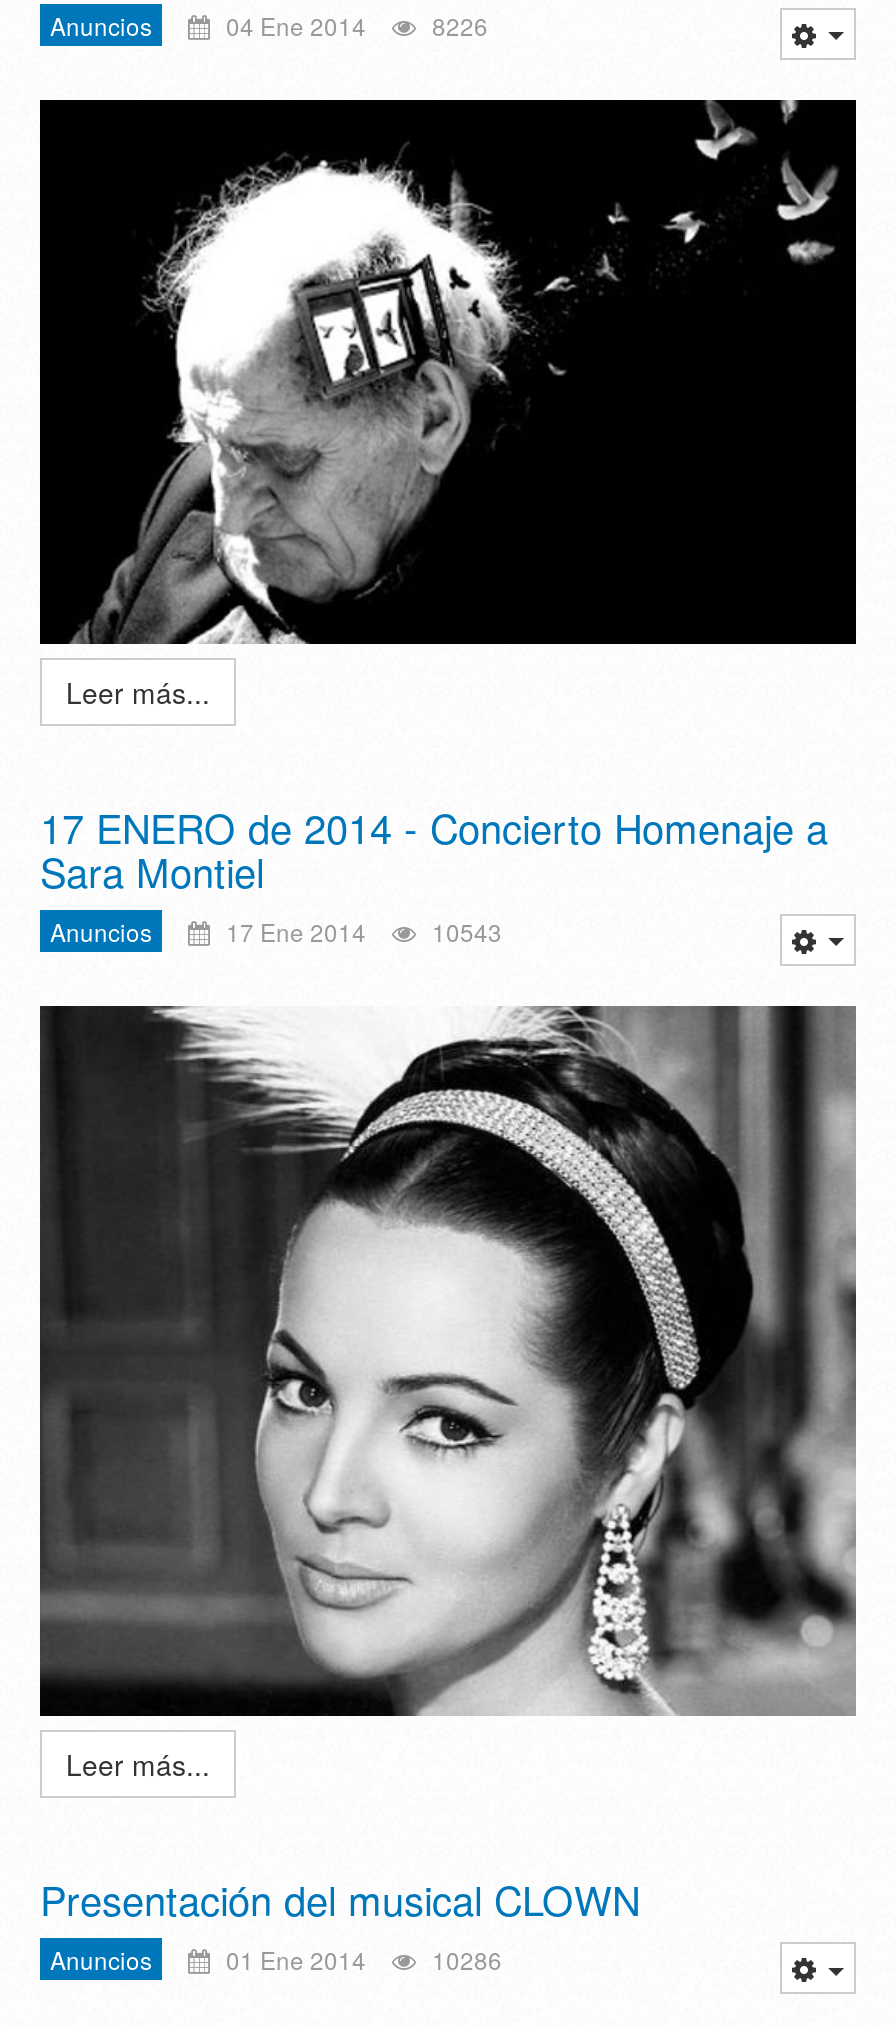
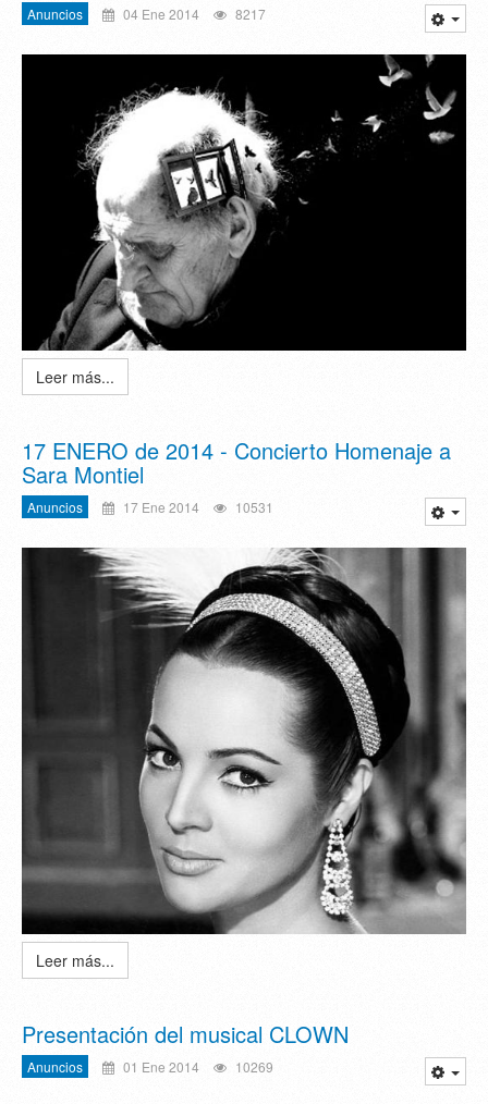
- Anuncios 04 Ene 2014 8226
+ Anuncios 04 Ene 2014 8217

- Anuncios 17 Ene 2014 10543
+ Anuncios 17 Ene 2014 10531

- Anuncios 01 Ene 2014 10286
+ Anuncios 01 Ene 2014 10269
